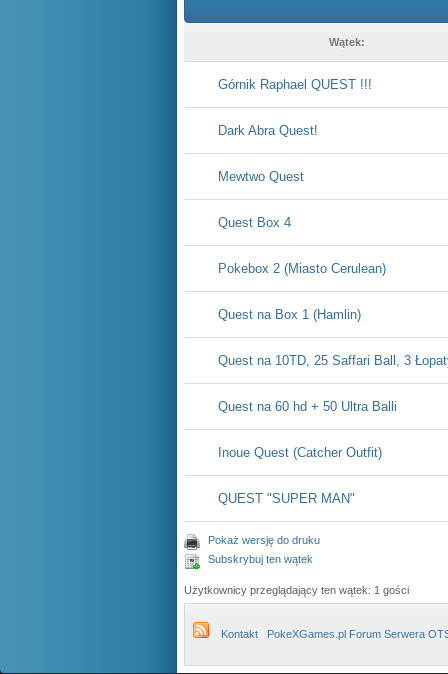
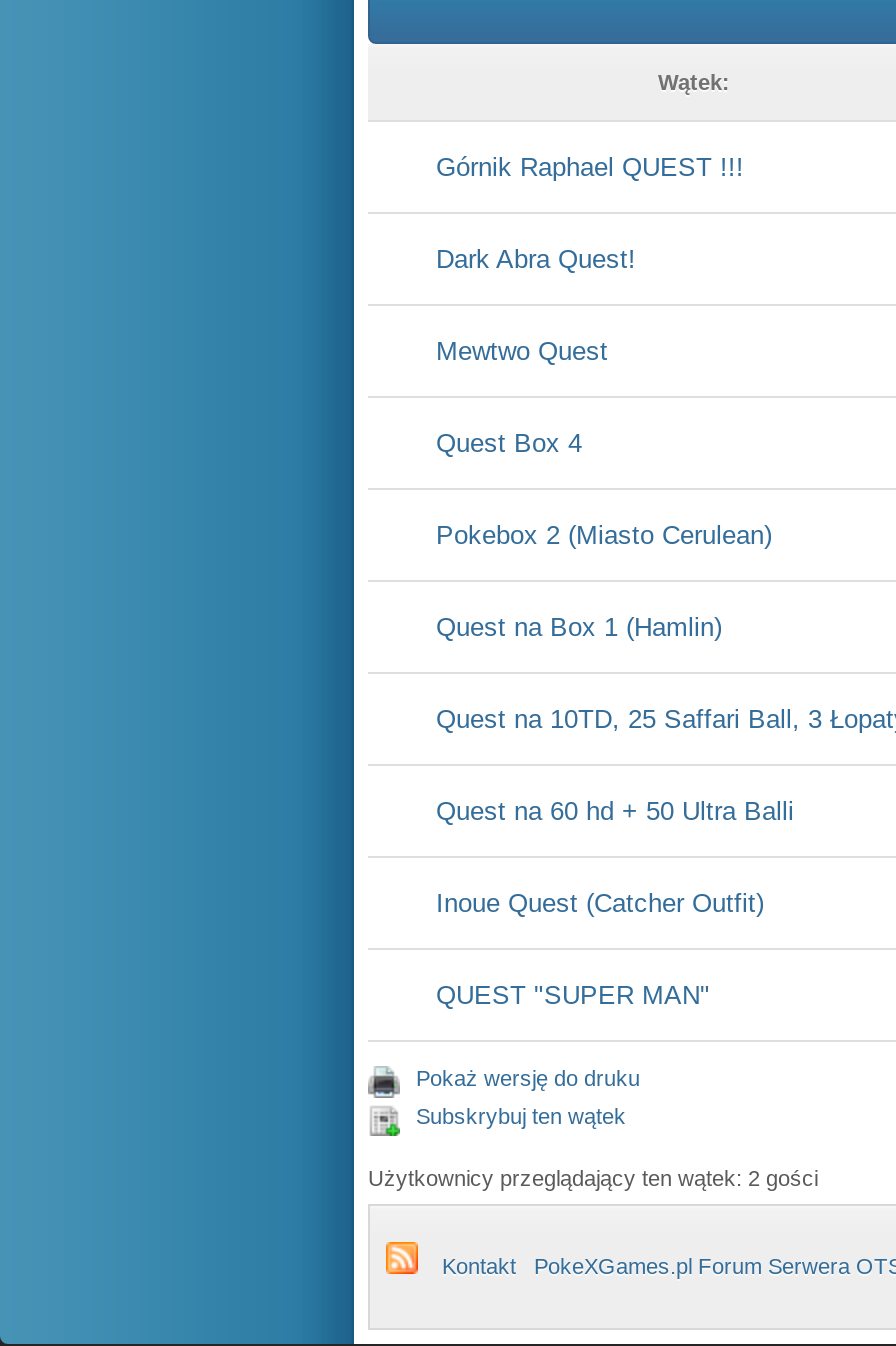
- Użytkownicy przeglądający ten wątek: 1 gości
+ Użytkownicy przeglądający ten wątek: 2 gości
